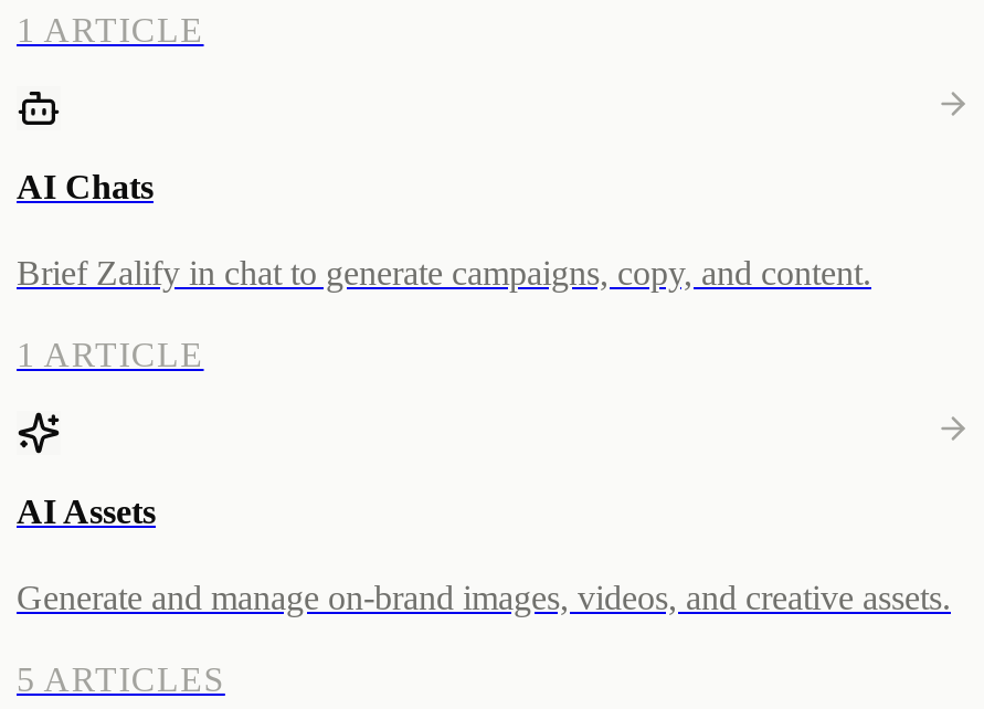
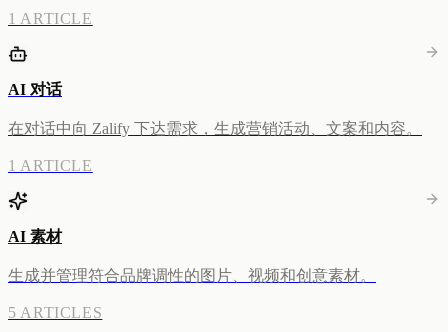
- AI Chats
+ AI 对话

- Brief Zalify in chat to generate campaigns, copy, and content.
+ 在对话中向 Zalify 下达需求，生成营销活动、文案和内容。

- AI Assets
+ AI 素材

- Generate and manage on-brand images, videos, and creative assets.
+ 生成并管理符合品牌调性的图片、视频和创意素材。
